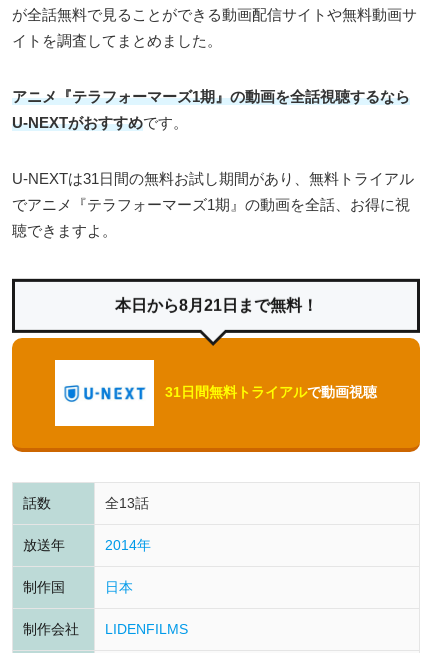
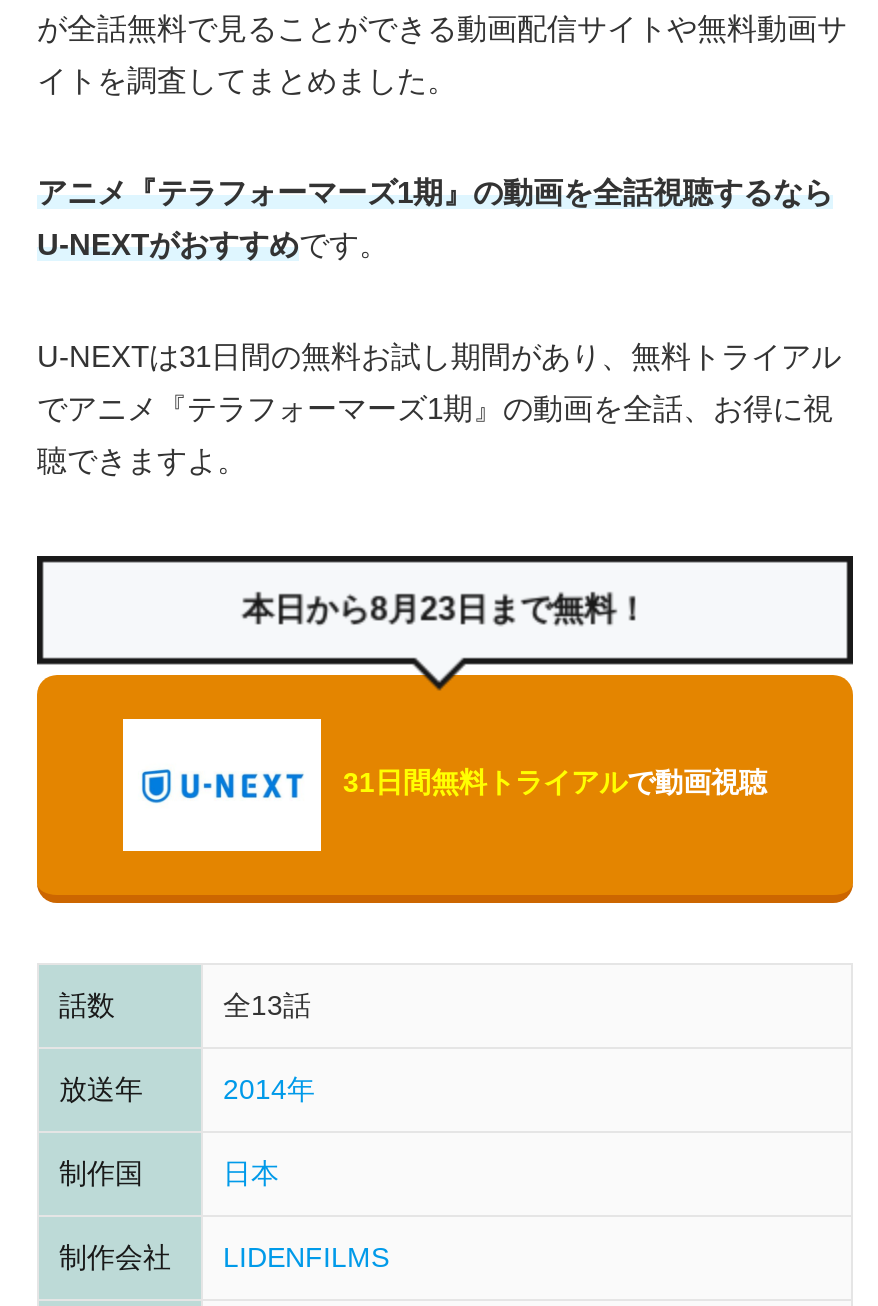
- 本日から8月21日まで無料！
+ 本日から8月23日まで無料！
